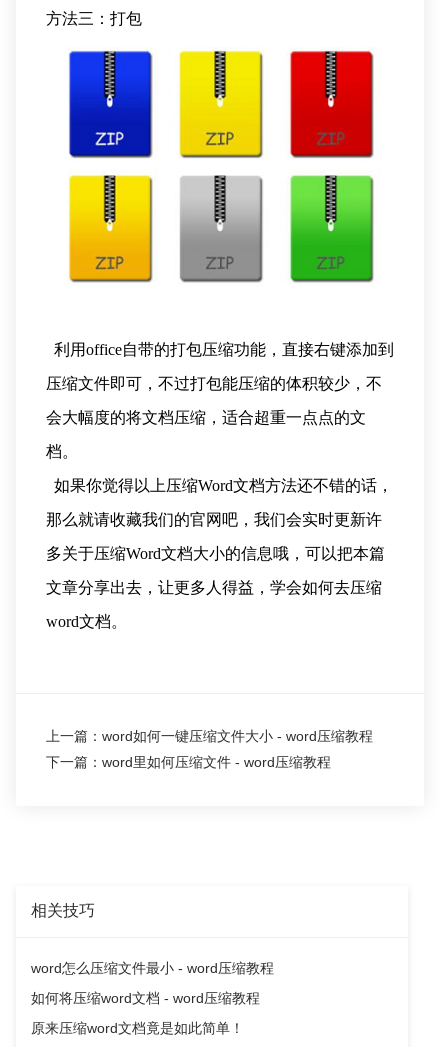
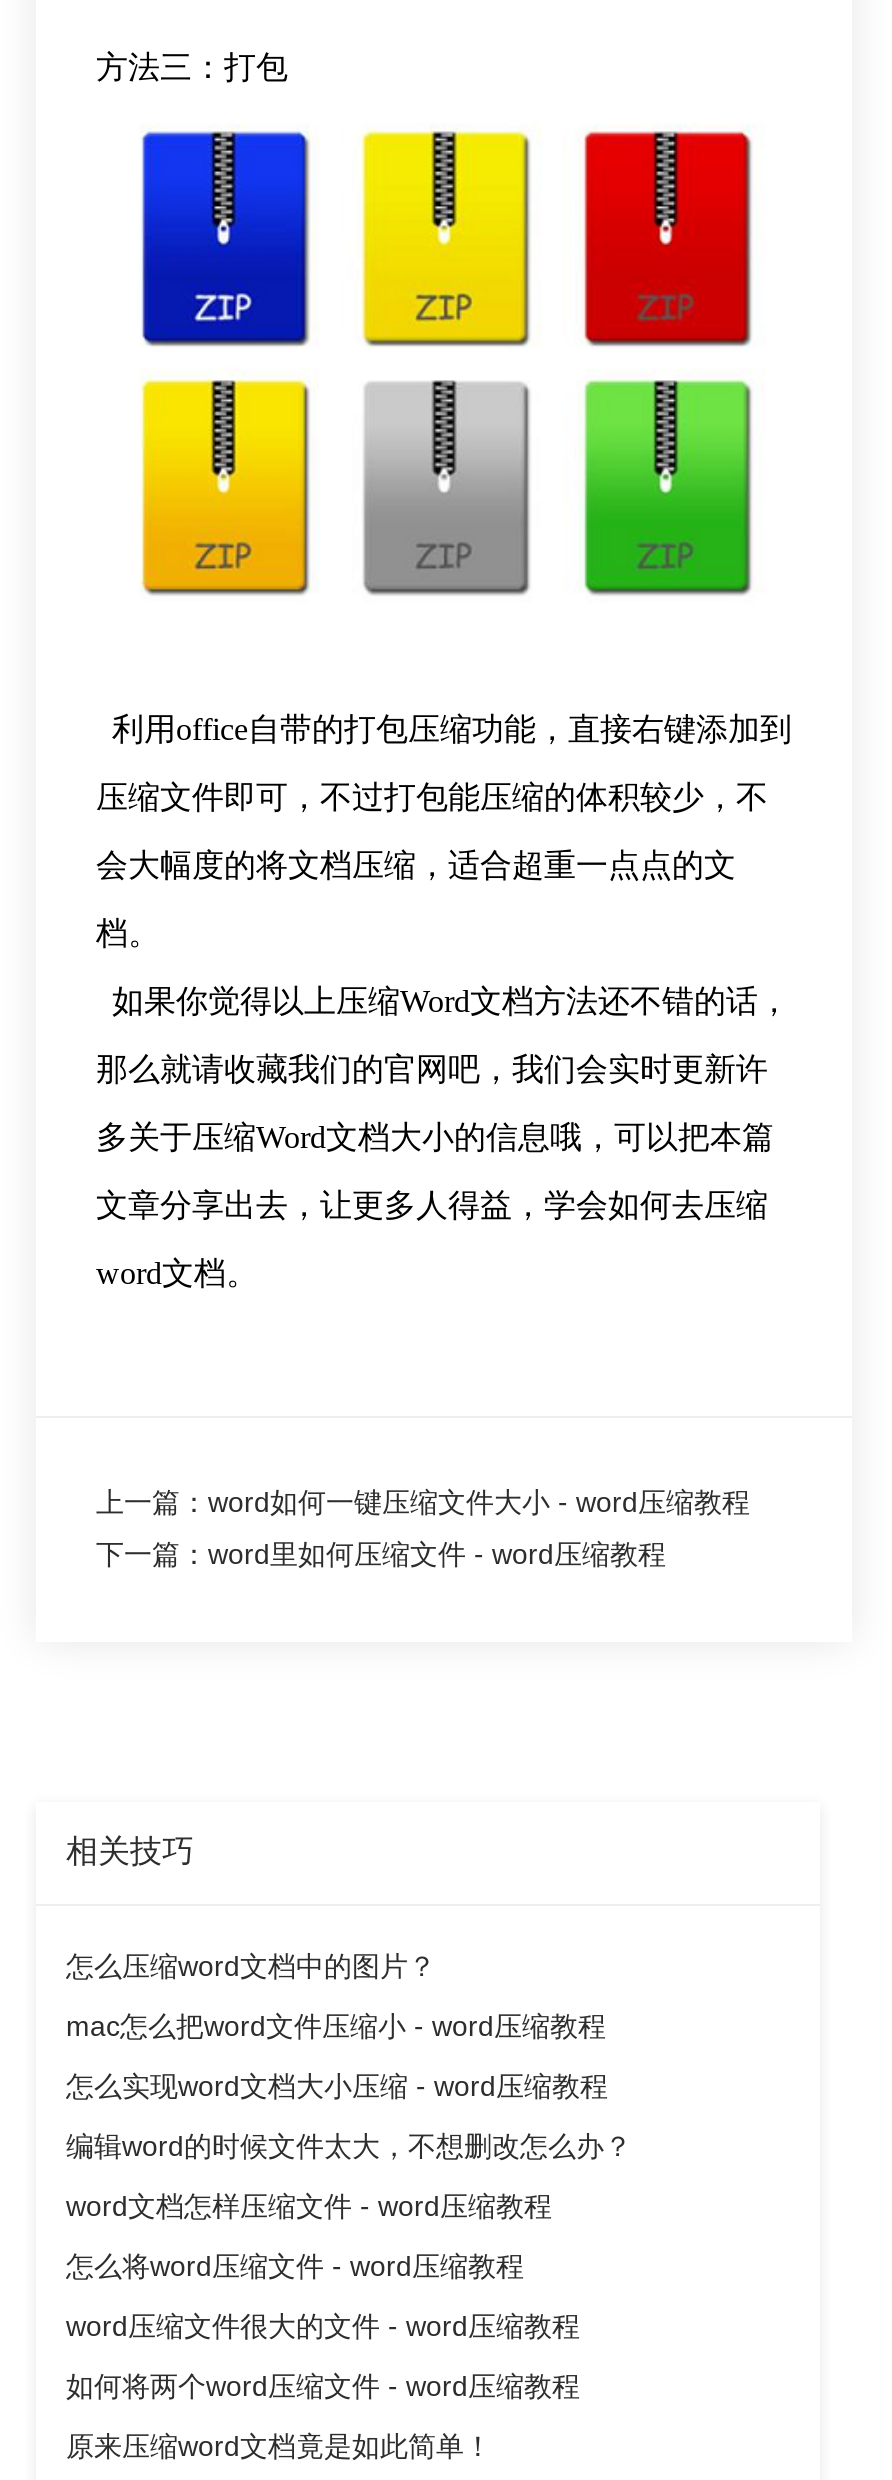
- word怎么压缩文件最小 - word压缩教程
- 如何将压缩word文档 - word压缩教程
+ 怎么压缩word文档中的图片？
+ mac怎么把word文件压缩小 - word压缩教程
+ 怎么实现word文档大小压缩 - word压缩教程
+ 编辑word的时候文件太大，不想删改怎么办？
+ word文档怎样压缩文件 - word压缩教程
+ 怎么将word压缩文件 - word压缩教程
+ word压缩文件很大的文件 - word压缩教程
+ 如何将两个word压缩文件 - word压缩教程
